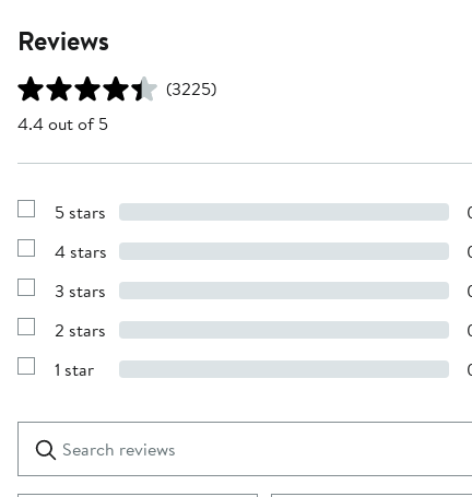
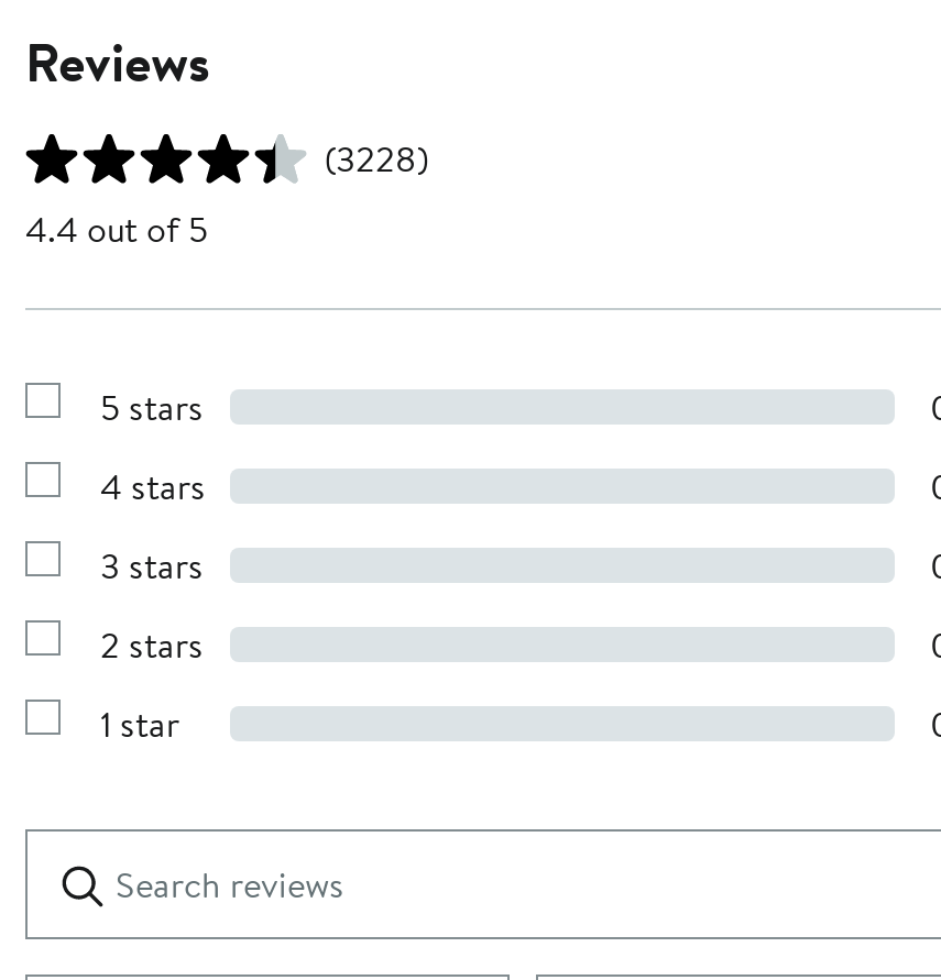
- (3225)
+ (3228)
